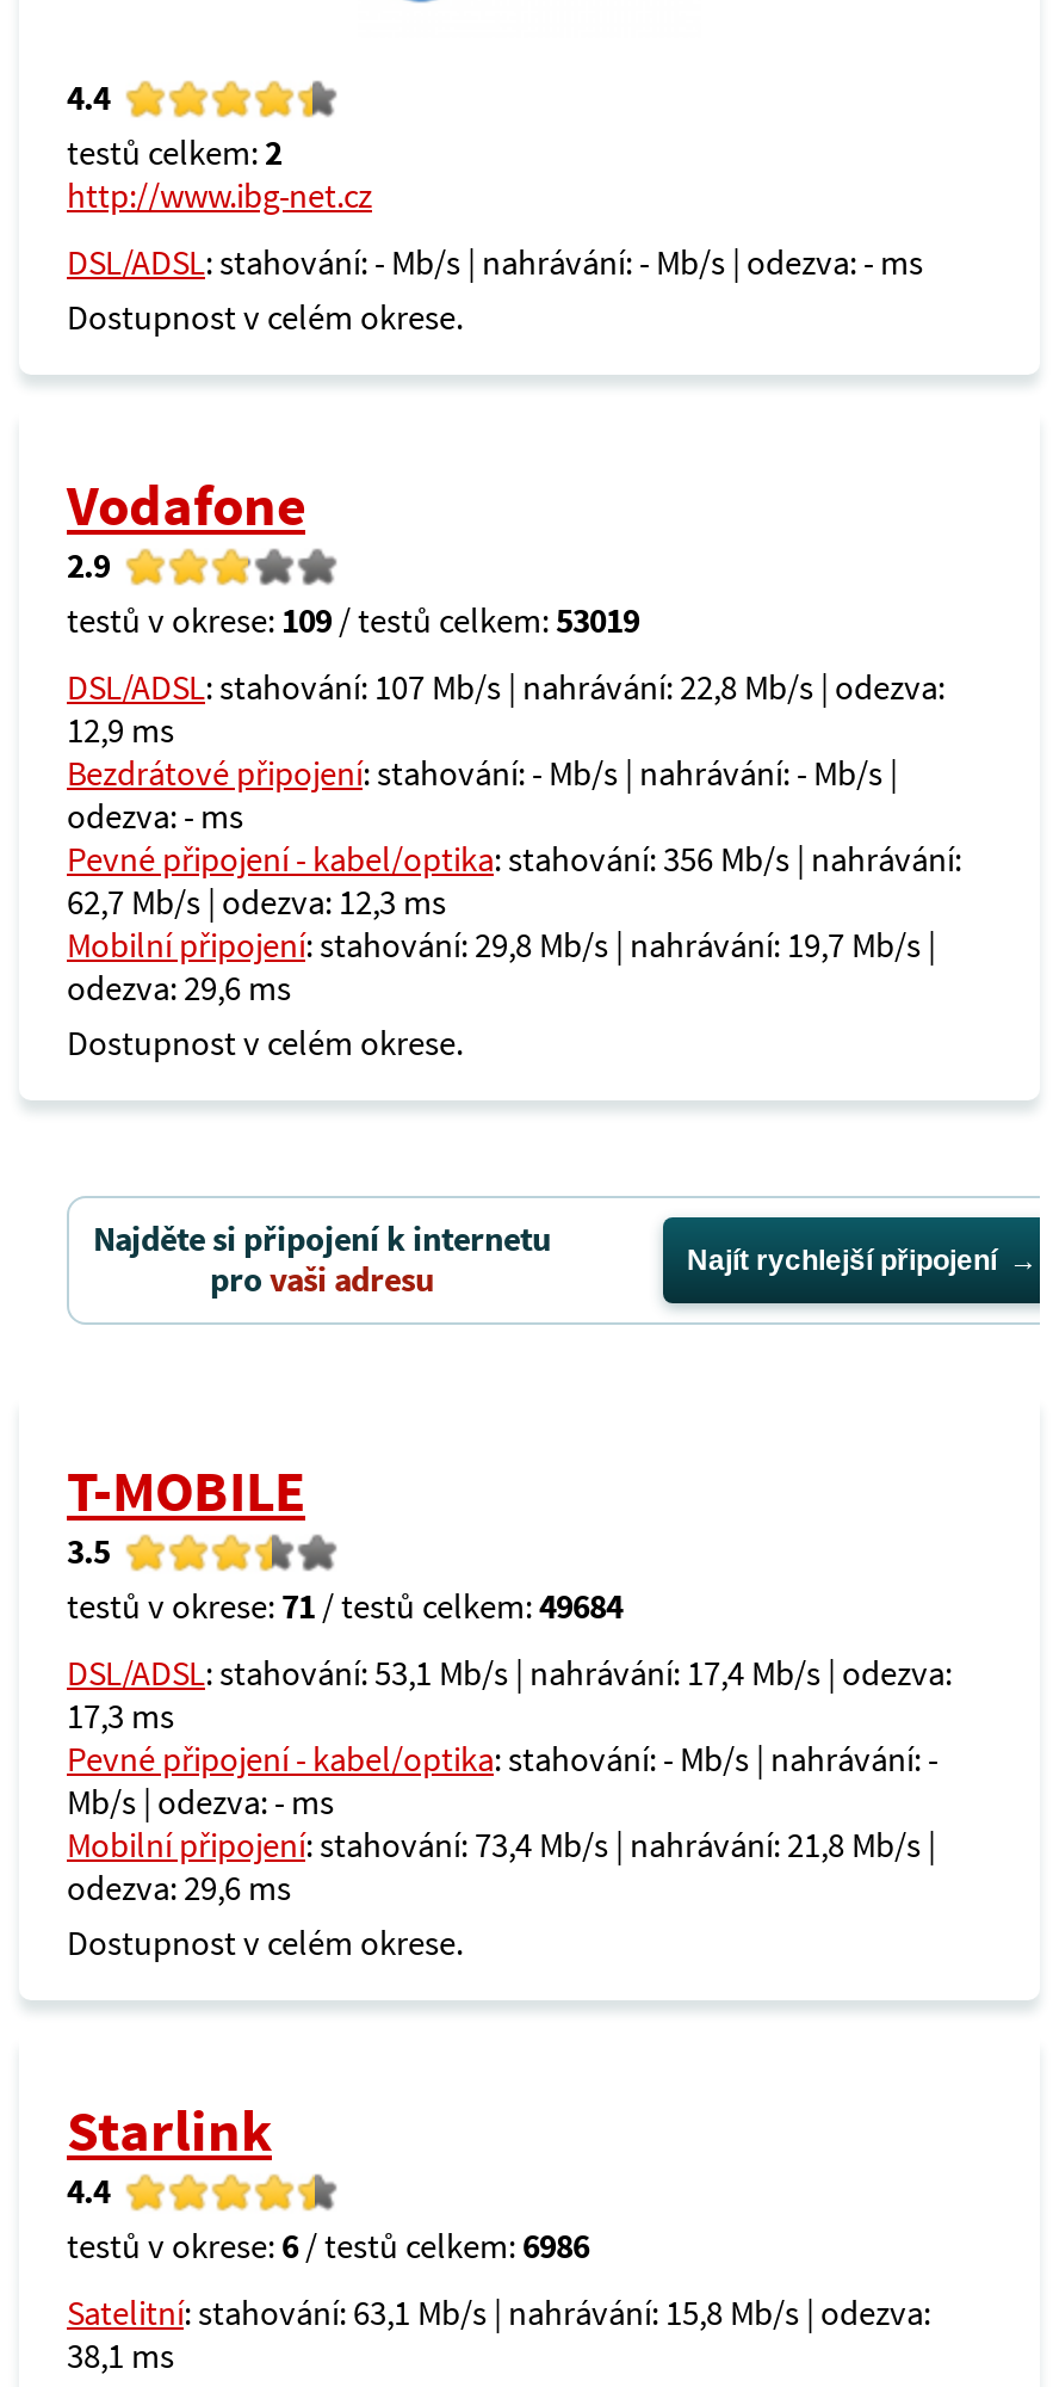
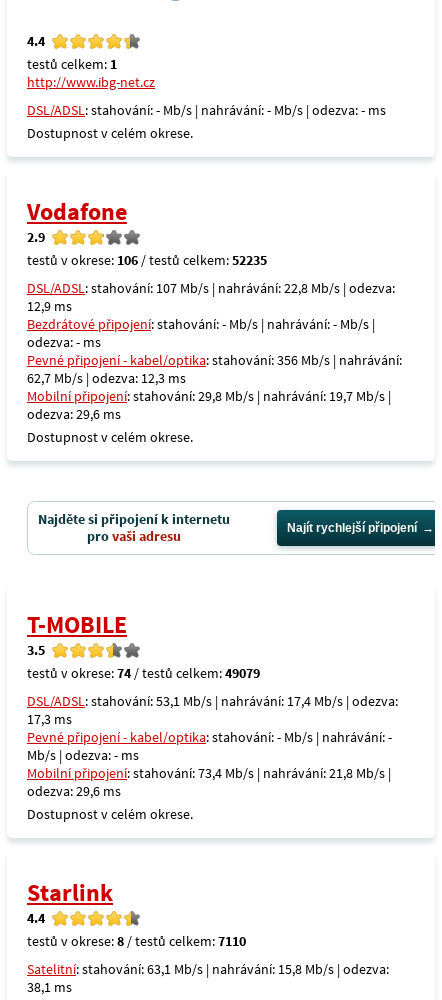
- testů celkem: 2
+ testů celkem: 1

- testů v okrese: 109 / testů celkem: 53019
+ testů v okrese: 106 / testů celkem: 52235

- testů v okrese: 71 / testů celkem: 49684
+ testů v okrese: 74 / testů celkem: 49079

- testů v okrese: 6 / testů celkem: 6986
+ testů v okrese: 8 / testů celkem: 7110
